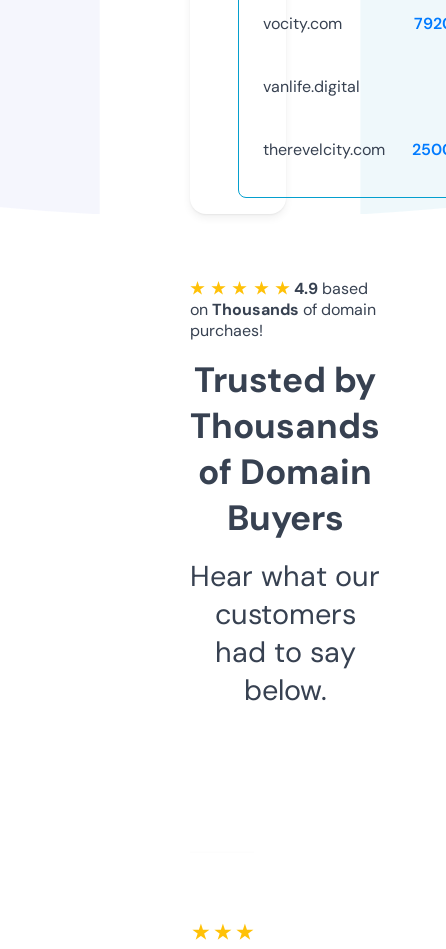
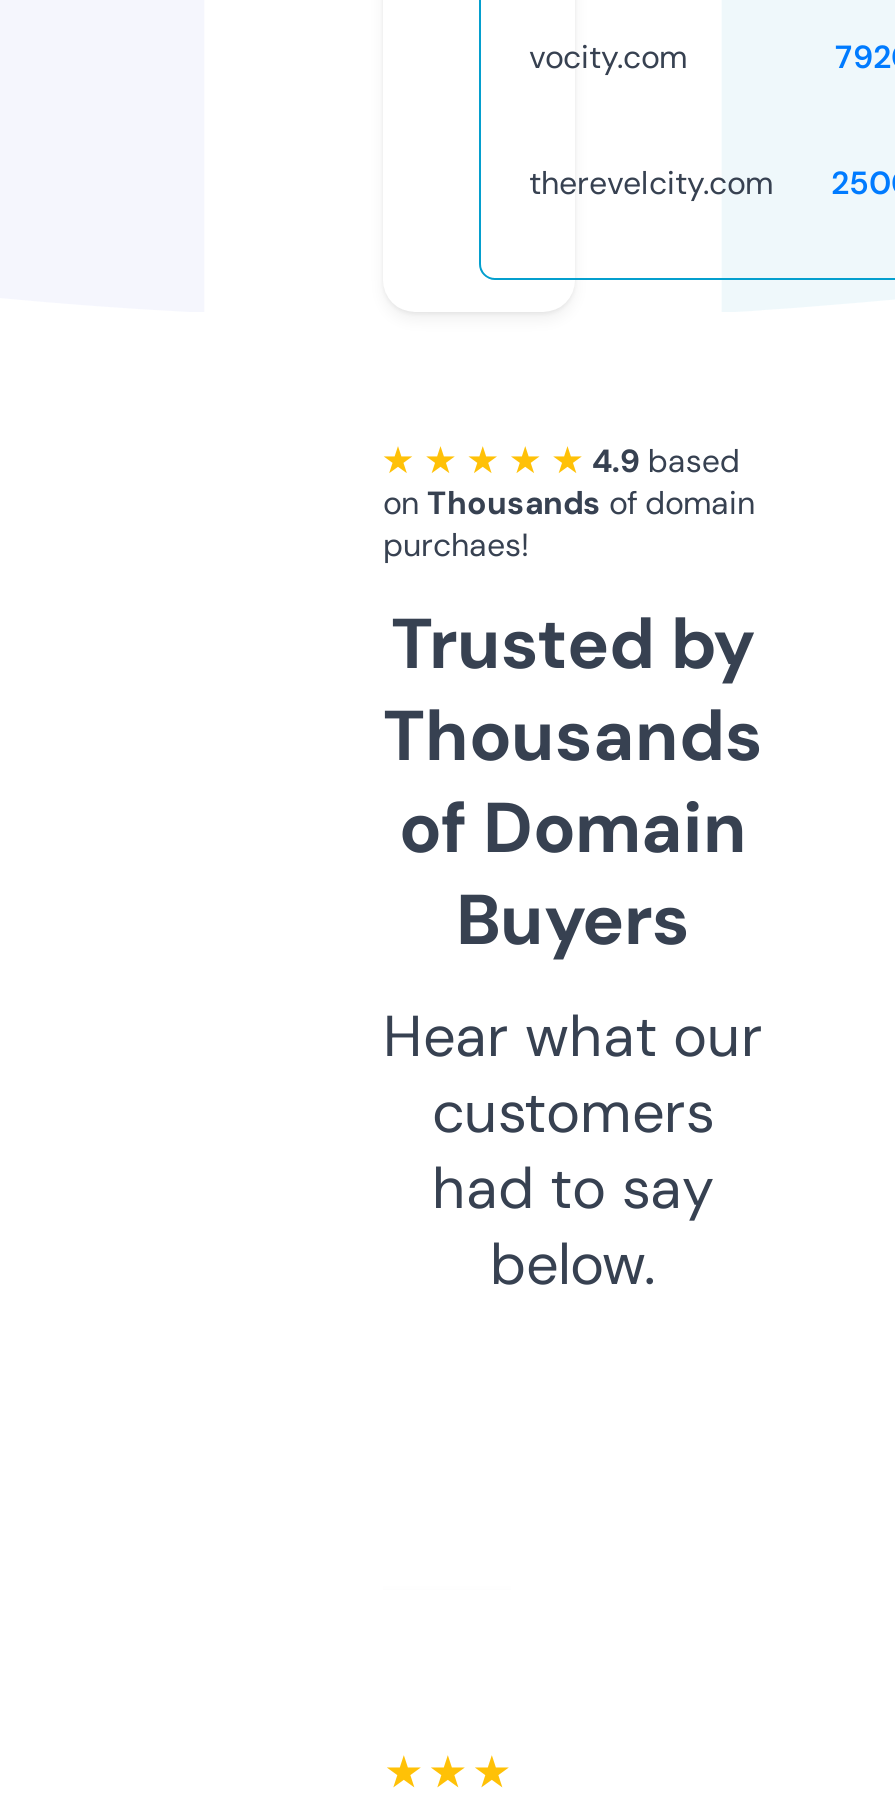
- vanlife.digital
